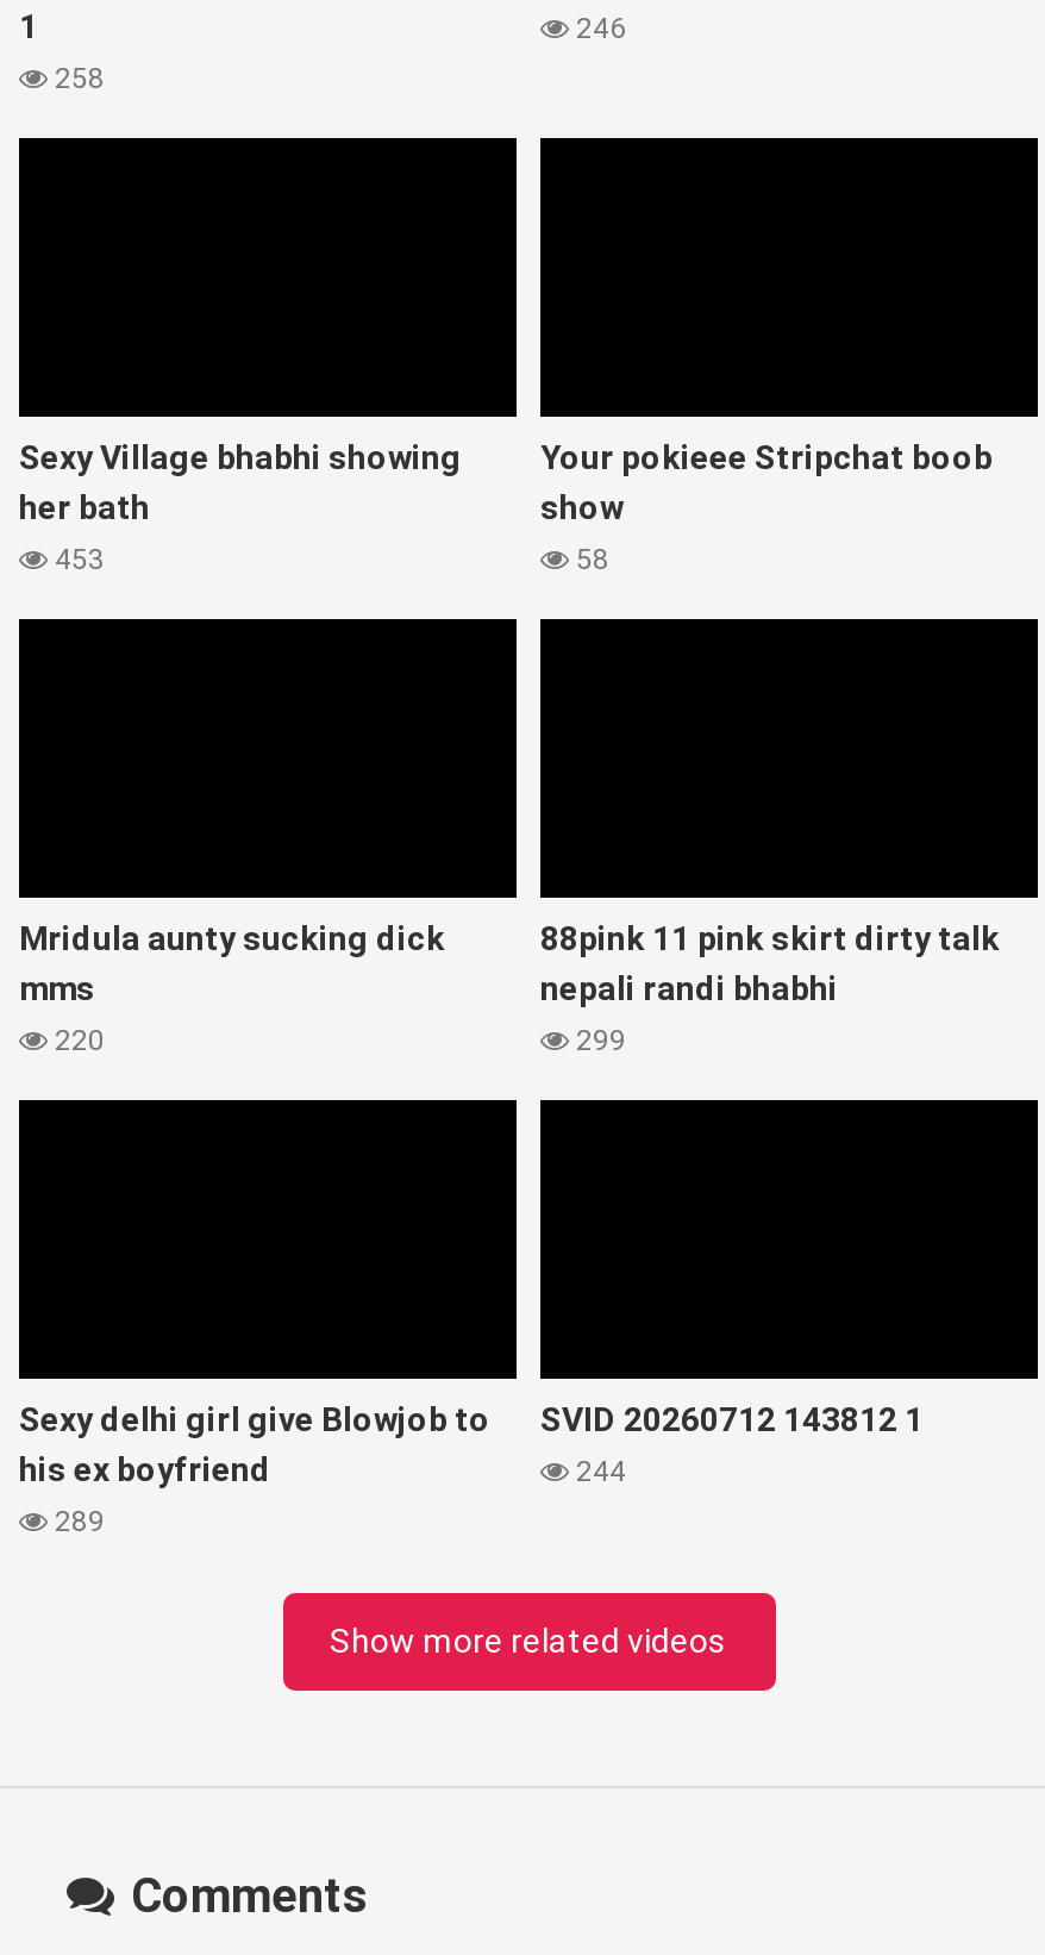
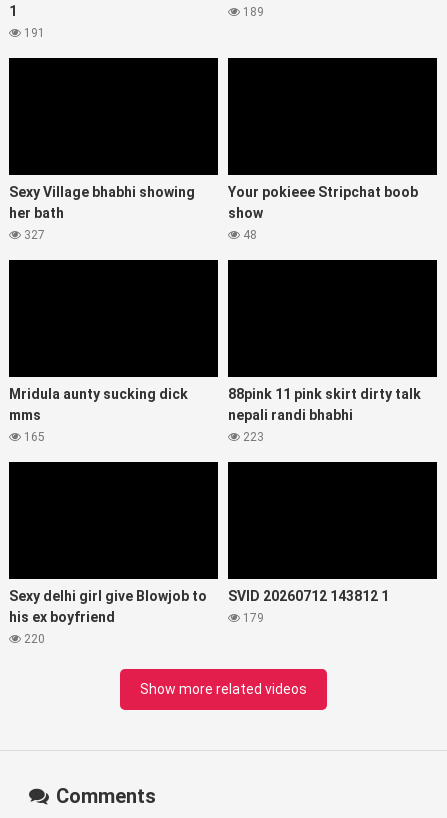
- 246
+ 189

- 258
+ 191

- 453
+ 327

- 58
+ 48

- 220
+ 165

- 299
+ 223

- 244
+ 179

- 289
+ 220
